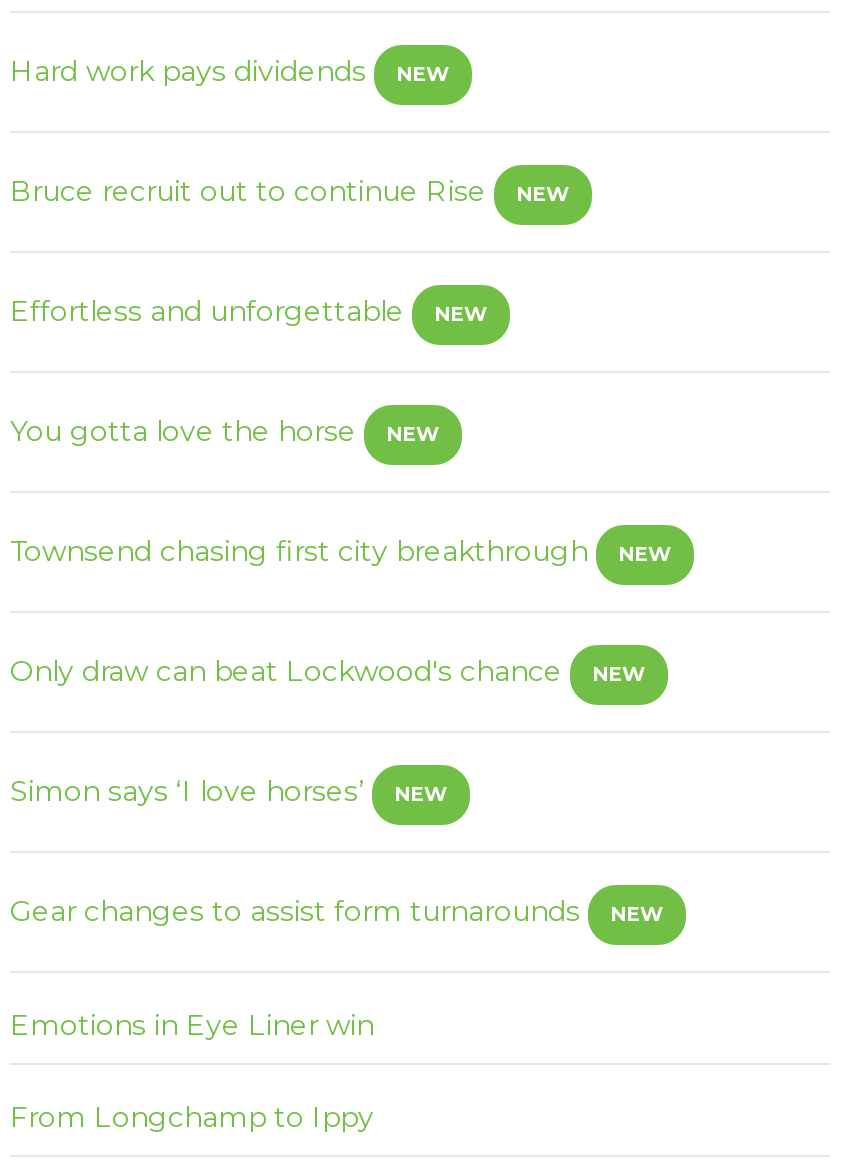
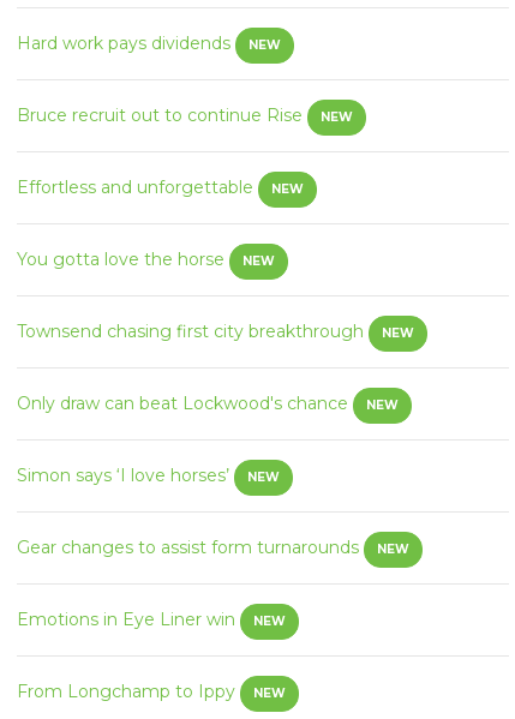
+ NEW

+ NEW
